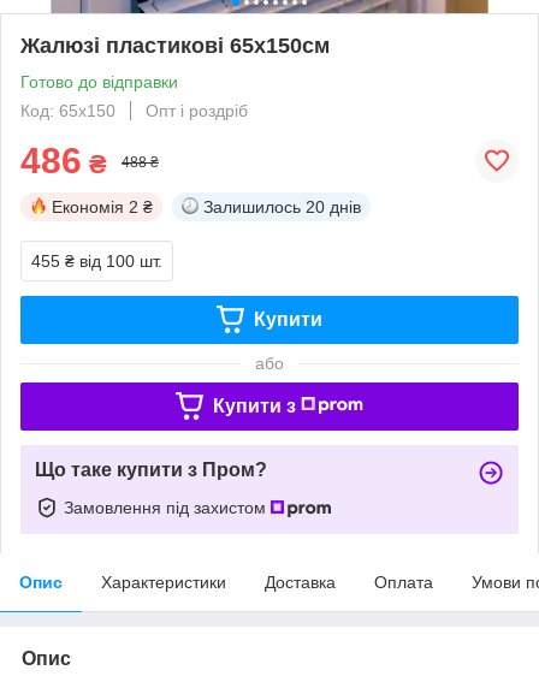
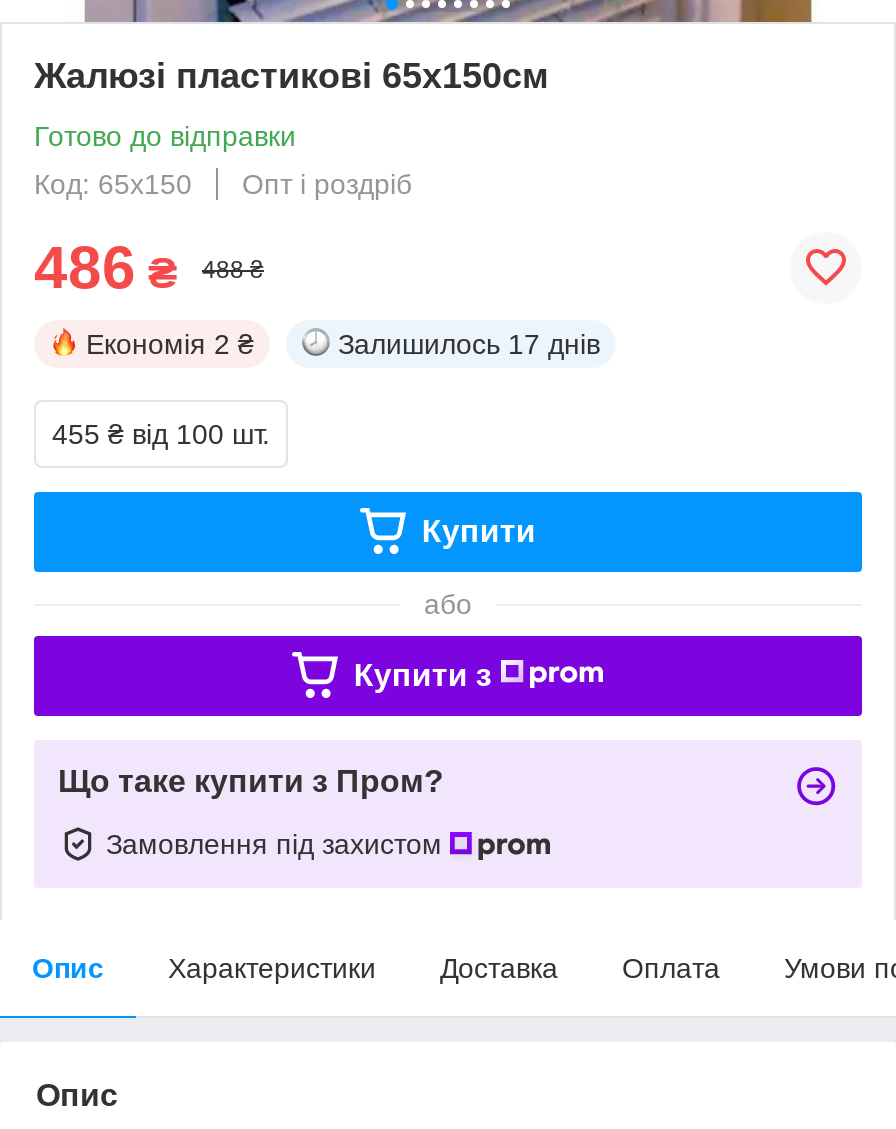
- Залишилось 20 днів
+ Залишилось 17 днів
